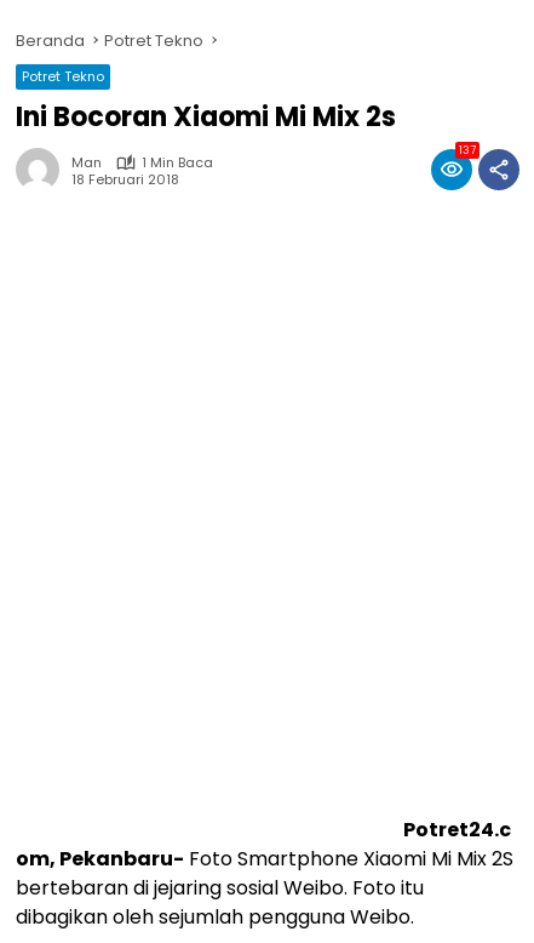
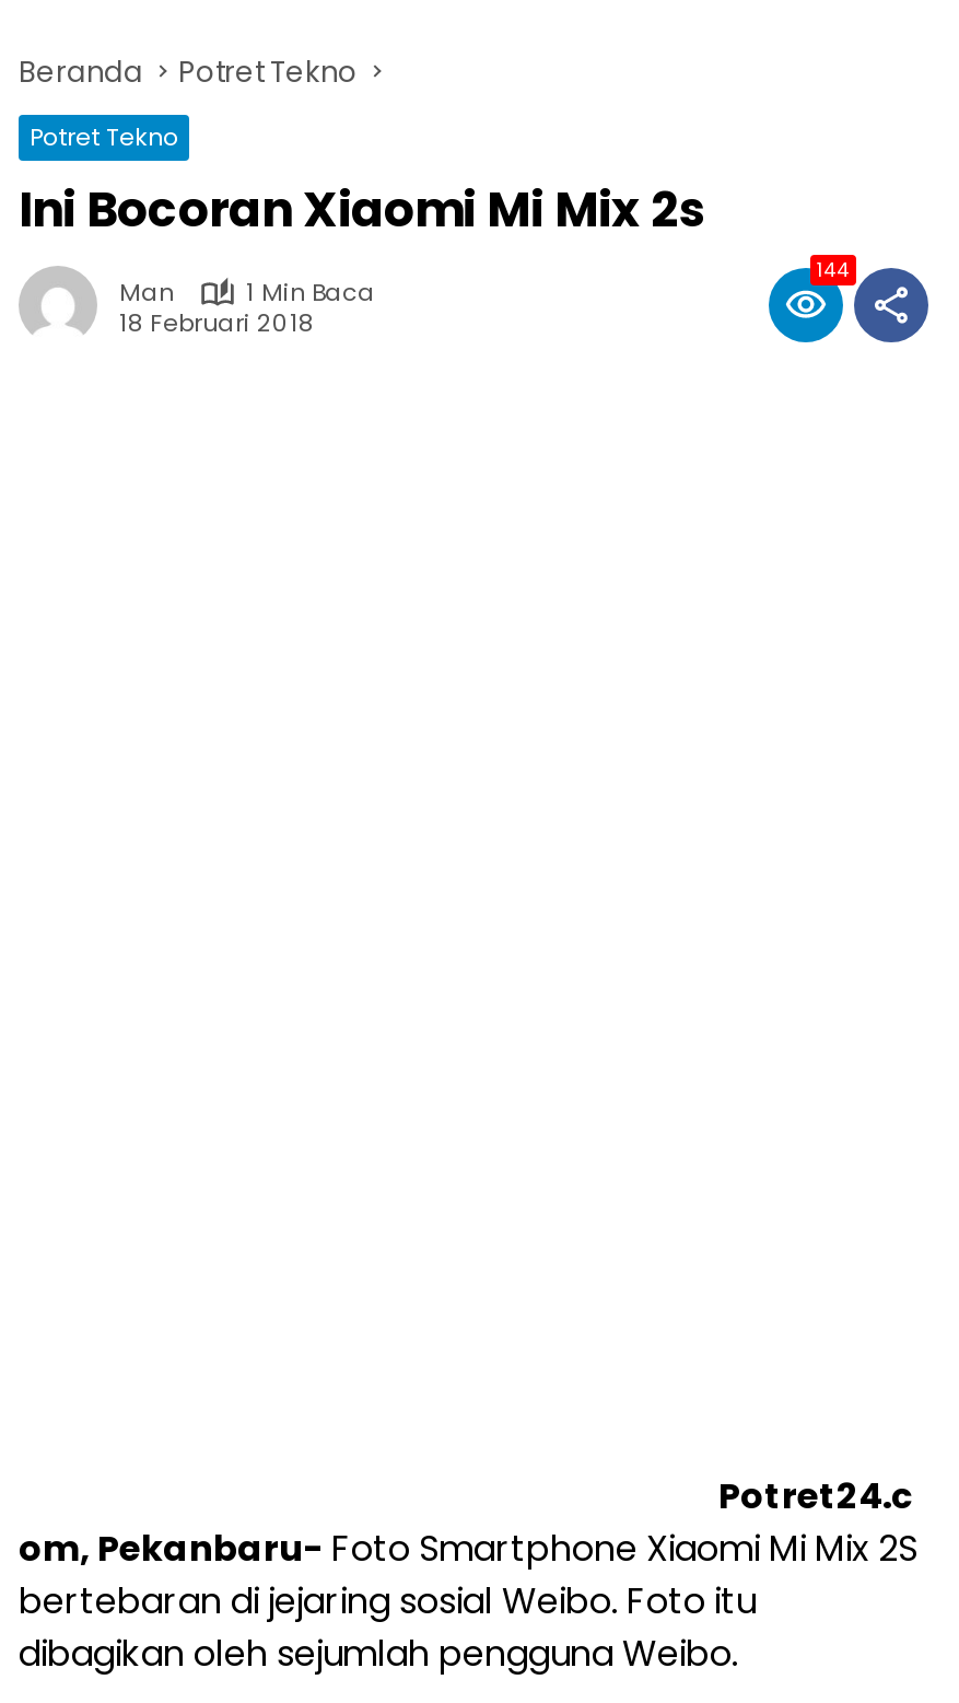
- 137
+ 144
